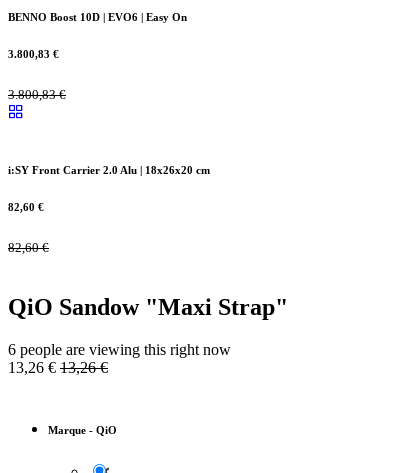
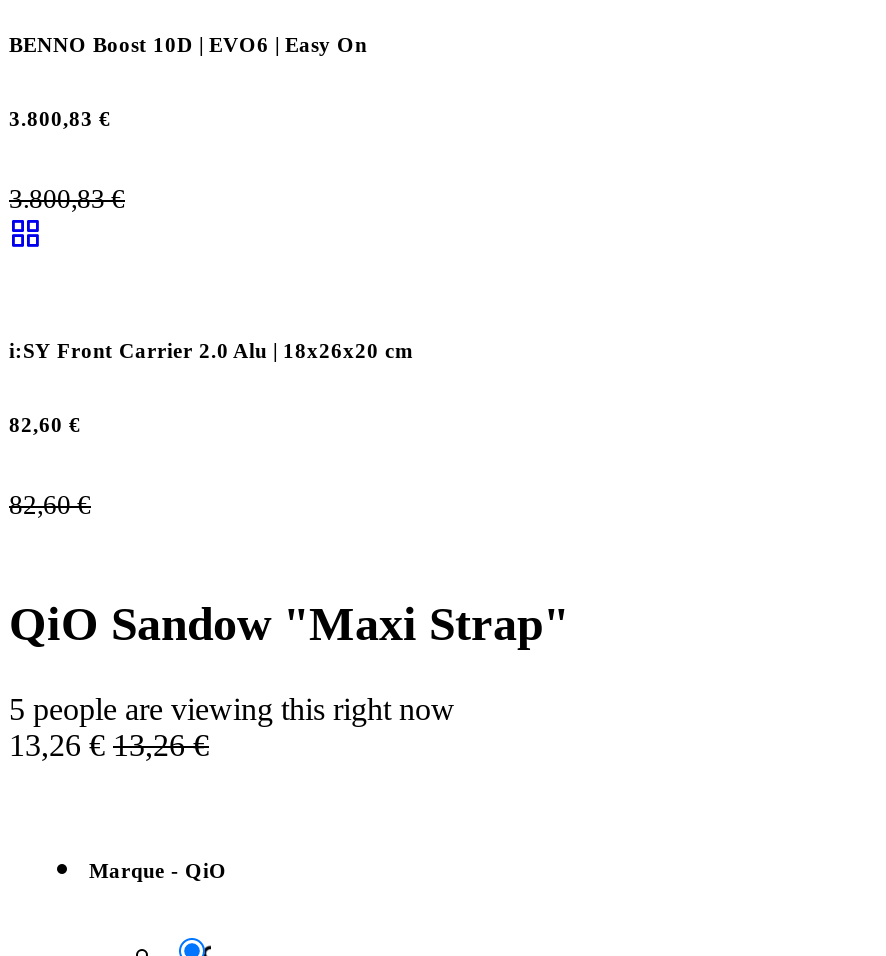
- 6 people are viewing this right now
+ 5 people are viewing this right now
